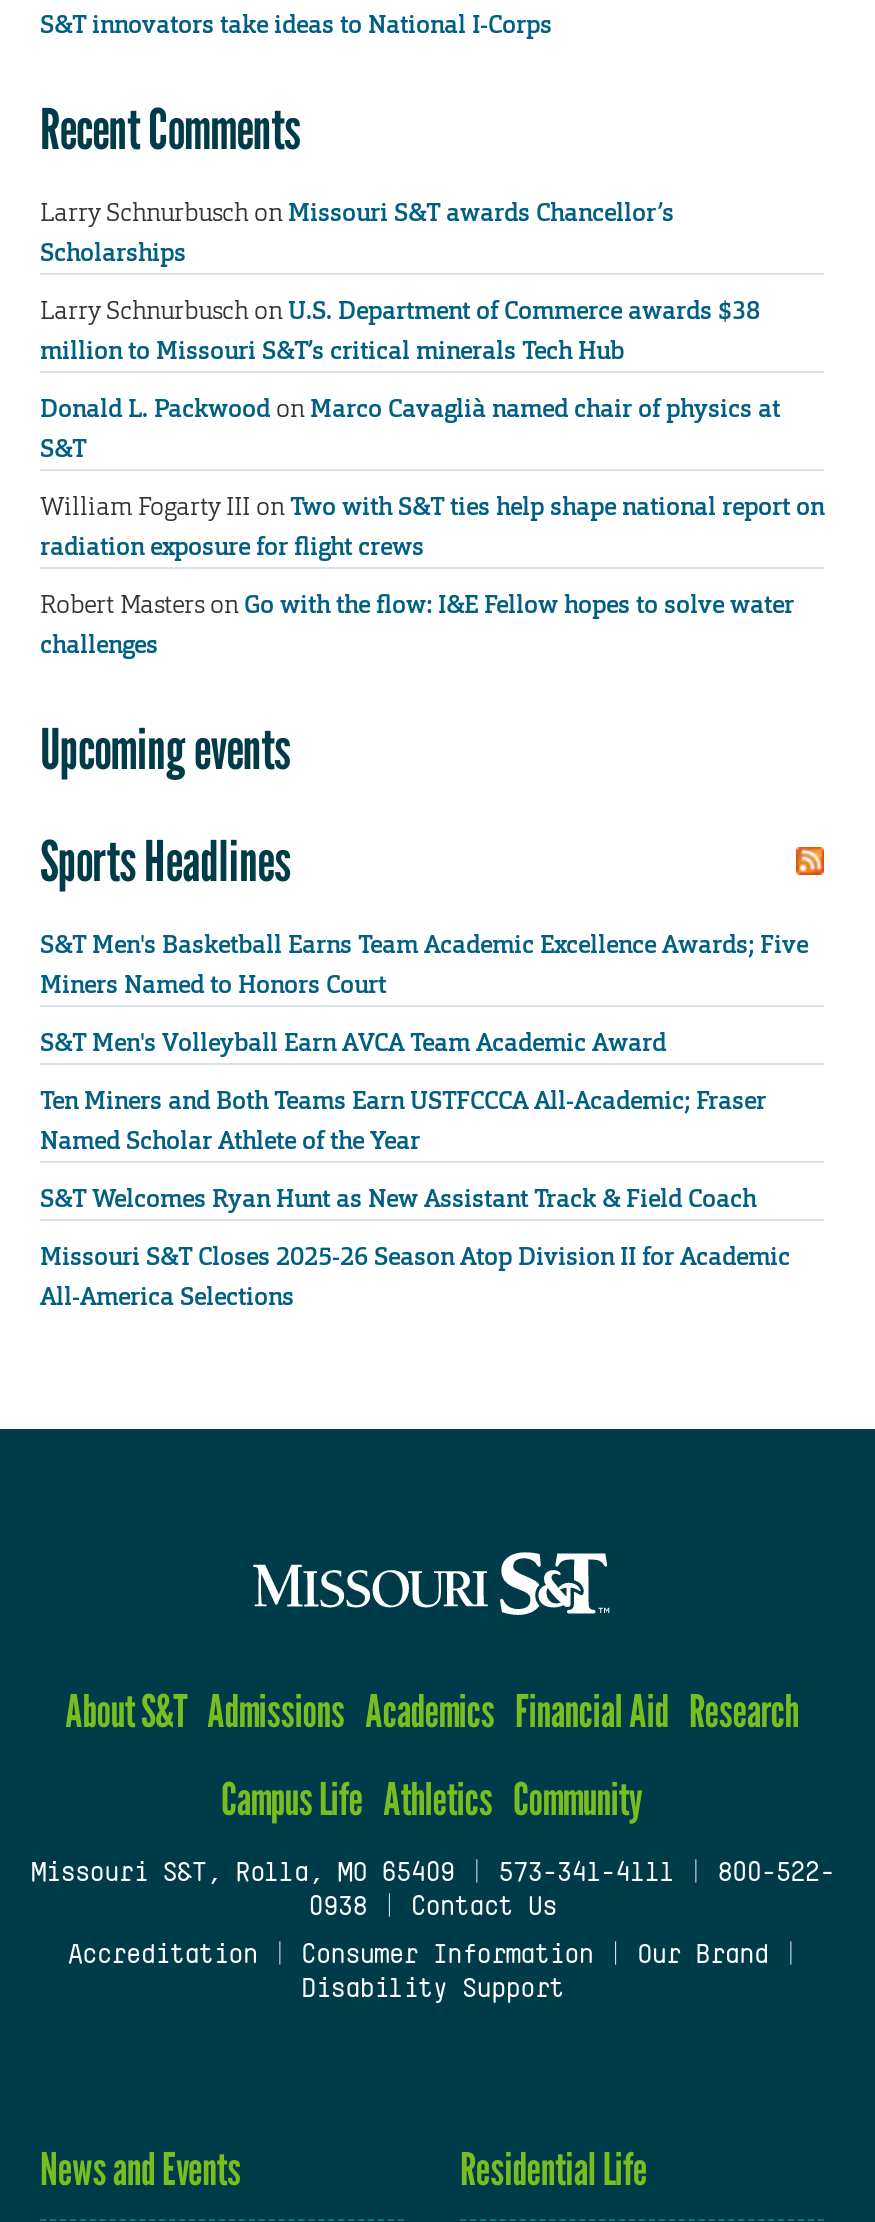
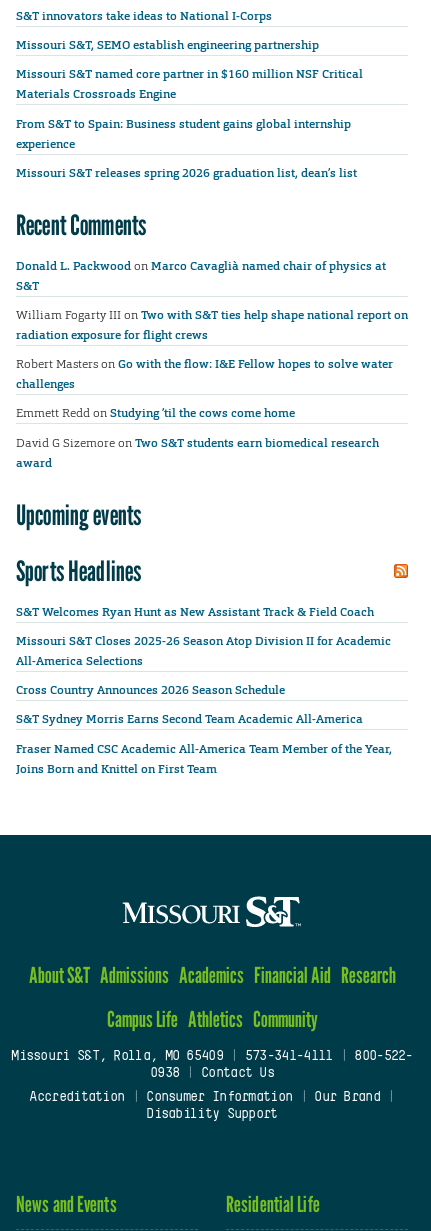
+ Missouri S&T, SEMO establish engineering partnership
+ Missouri S&T named core partner in $160 million NSF Critical
+ Materials Crossroads Engine
+ From S&T to Spain: Business student gains global internship
+ experience
+ Missouri S&T releases spring 2026 graduation list, dean’s list

moved down: Recent Comments

- Larry Schnurbusch on Missouri S&T awards Chancellor’s
- Scholarships
- Larry Schnurbusch on U.S. Department of Commerce awards $38
- million to Missouri S&T’s critical minerals Tech Hub

+ Emmett Redd on Studying ’til the cows come home
+ David G Sizemore on Two S&T students earn biomedical research
+ award

moved down: Upcoming events | Sports Headlines

- S&T Men's Basketball Earns Team Academic Excellence Awards; Five
- Miners Named to Honors Court
- S&T Men's Volleyball Earn AVCA Team Academic Award
- Ten Miners and Both Teams Earn USTFCCCA All-Academic; Fraser
- Named Scholar Athlete of the Year

+ Cross Country Announces 2026 Season Schedule
+ S&T Sydney Morris Earns Second Team Academic All-America
+ Fraser Named CSC Academic All-America Team Member of the Year,
+ Joins Born and Knittel on First Team
